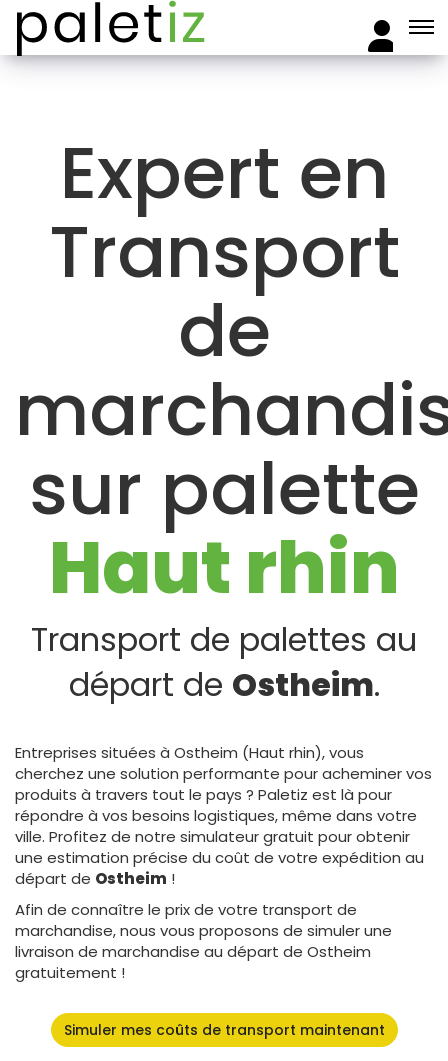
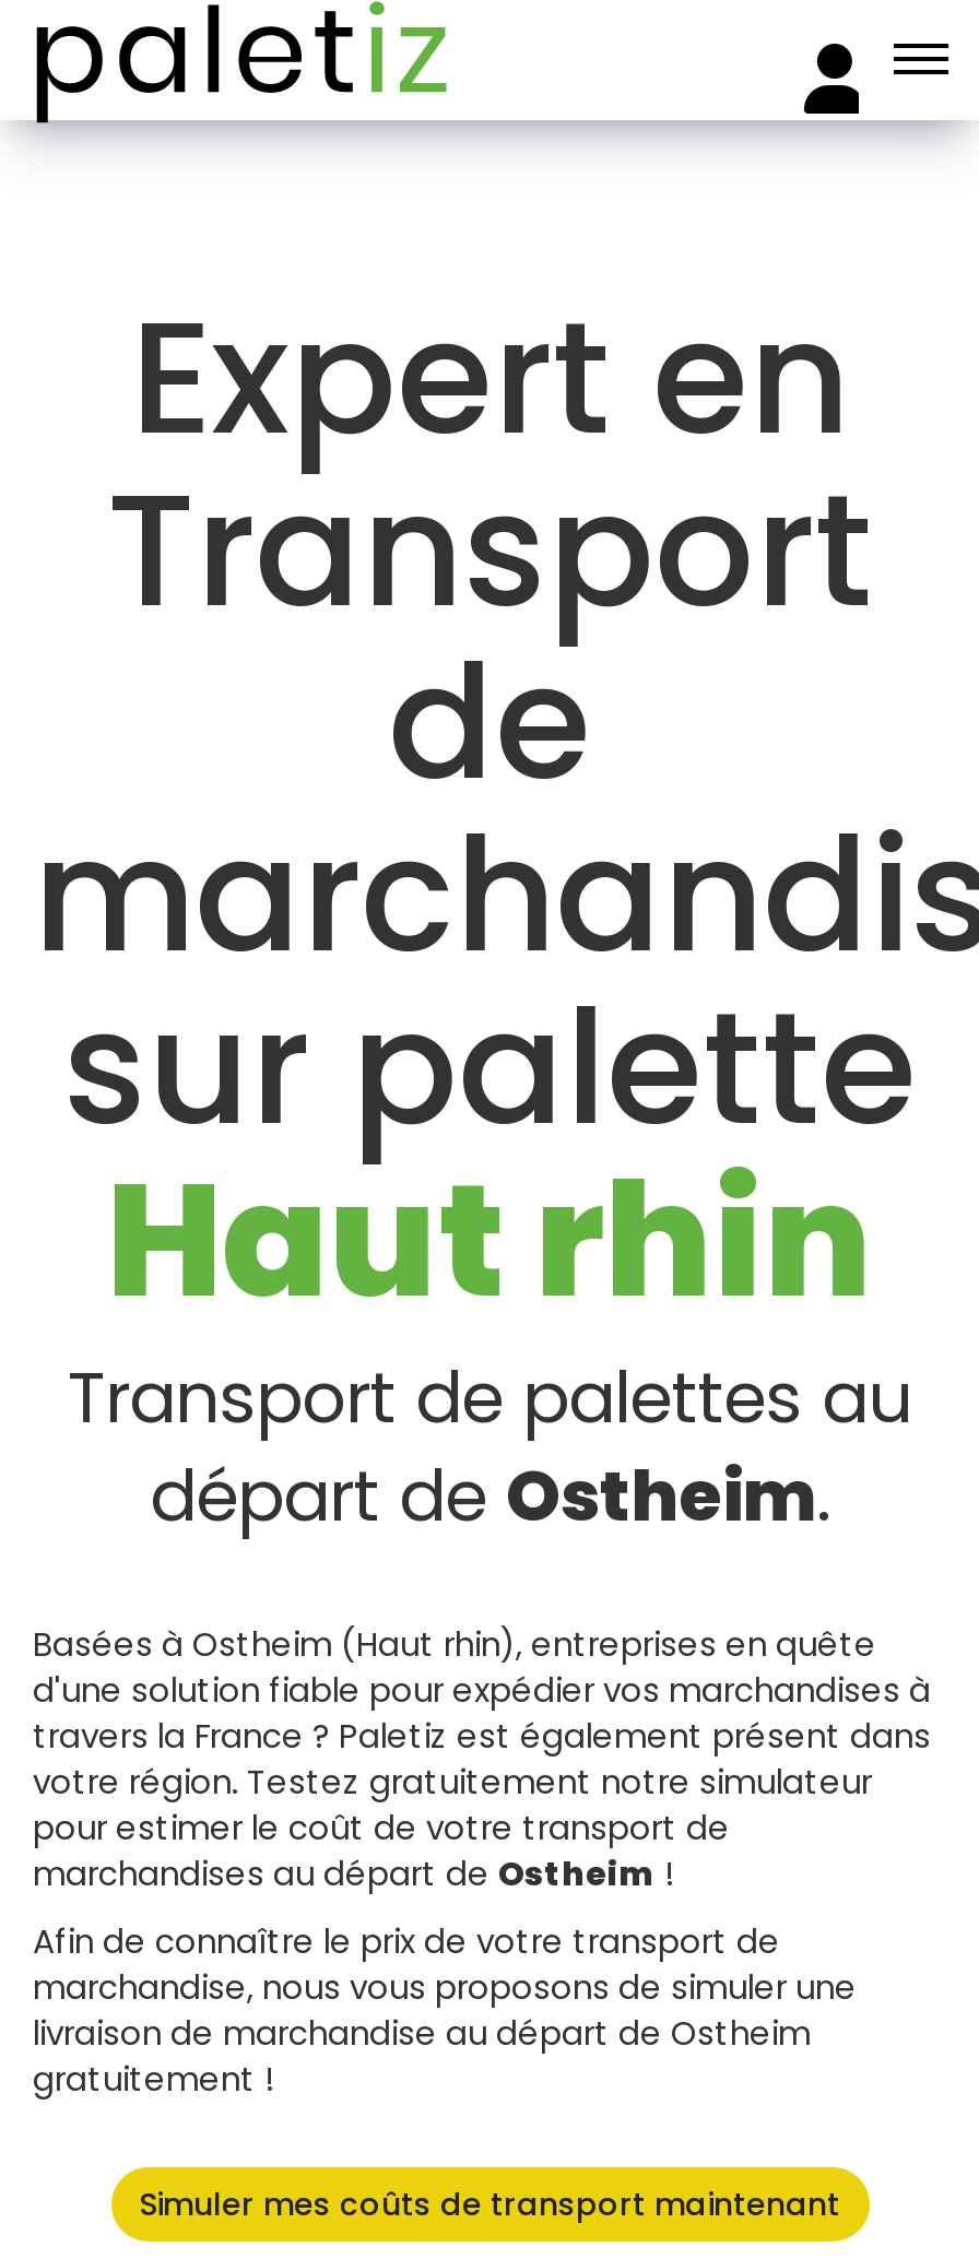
- Entreprises situées à Ostheim (Haut rhin), vous
- cherchez une solution performante pour acheminer vos
- produits à travers tout le pays ? Paletiz est là pour
- répondre à vos besoins logistiques, même dans votre
- ville. Profitez de notre simulateur gratuit pour obtenir
- une estimation précise du coût de votre expédition au
- départ de Ostheim!
+ Basées à Ostheim (Haut rhin), entreprises en quête
+ d'une solution fiable pour expédier vos marchandises à
+ travers la France ? Paletiz est également présent dans
+ votre région. Testez gratuitement notre simulateur
+ pour estimer le coût de votre transport de
+ marchandises au départ de Ostheim!
